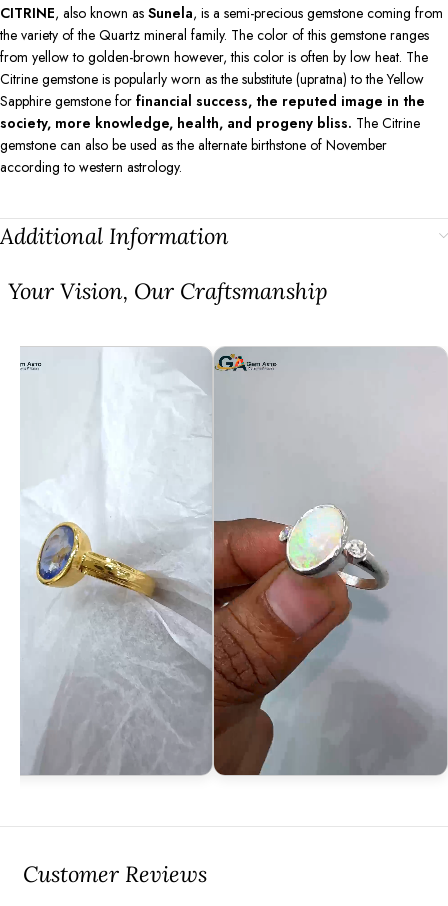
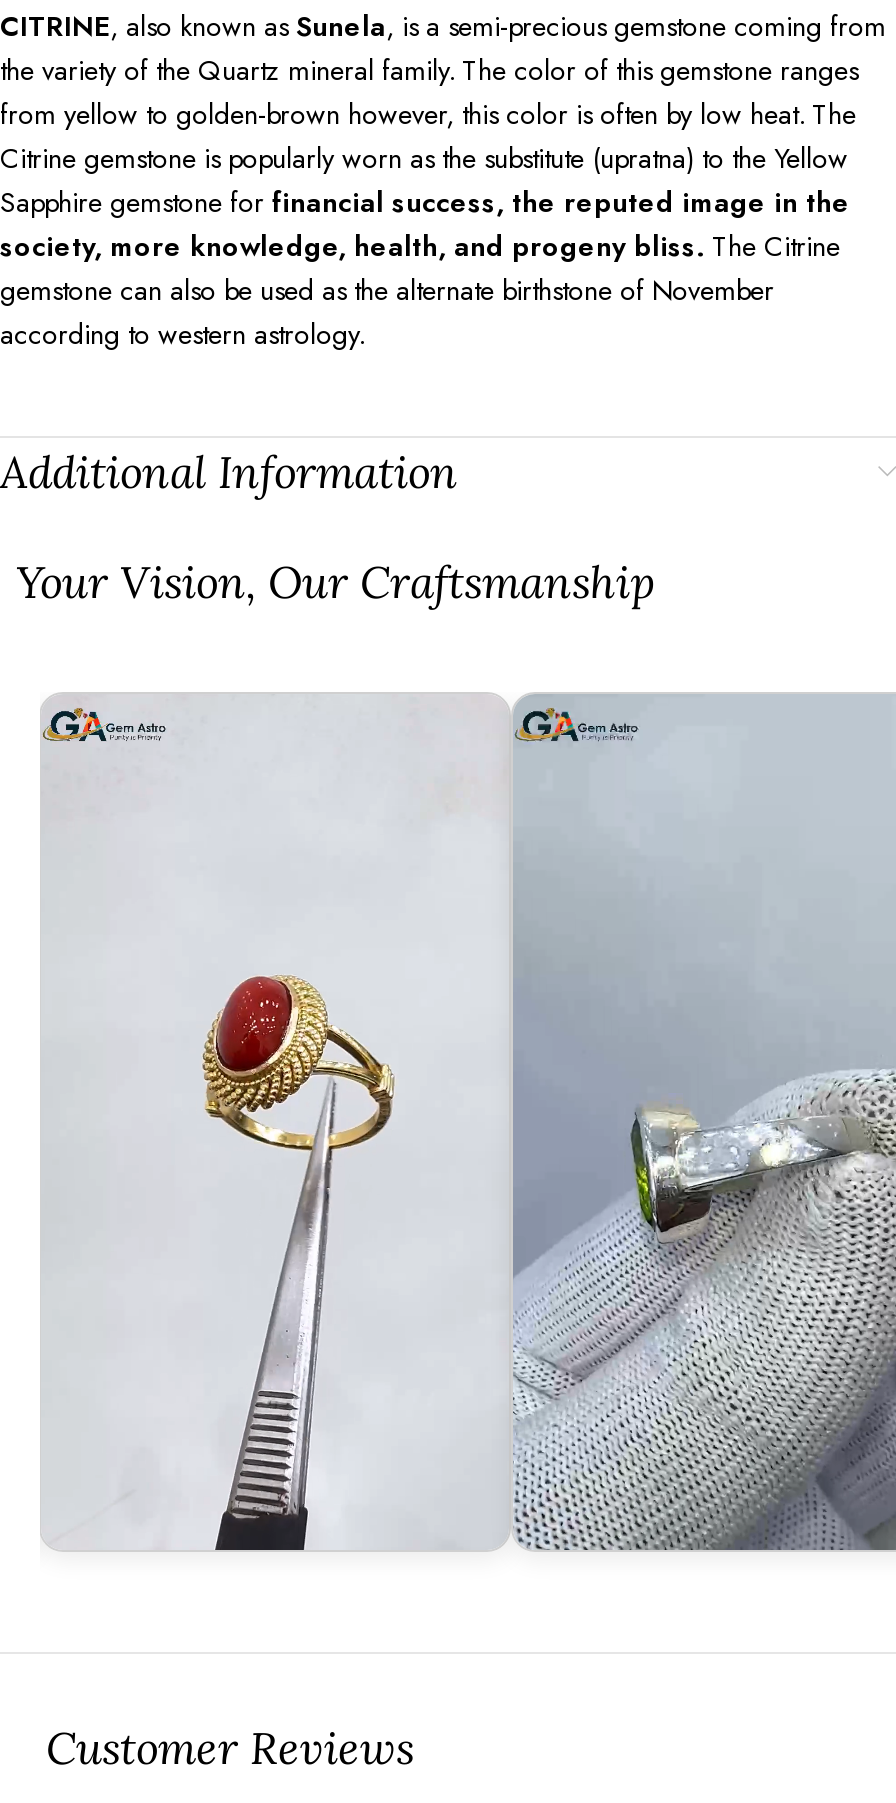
- [image]
+ [image]
